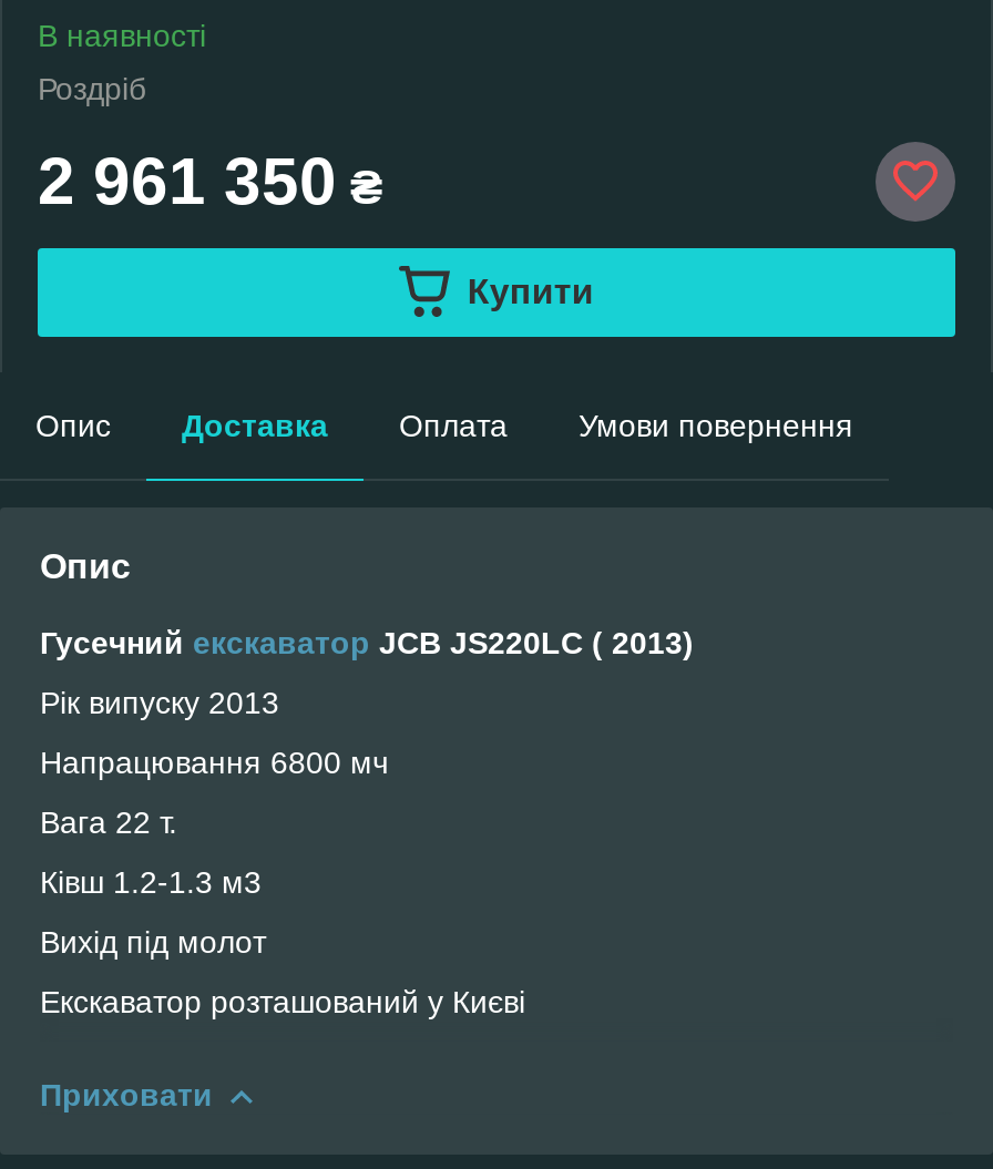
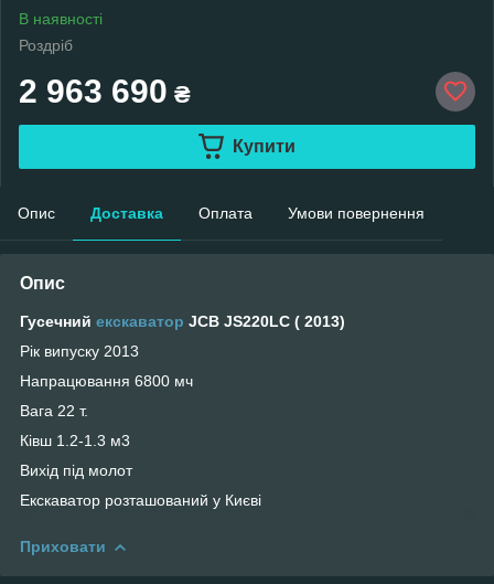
- 2 961 350 ₴
+ 2 963 690 ₴
